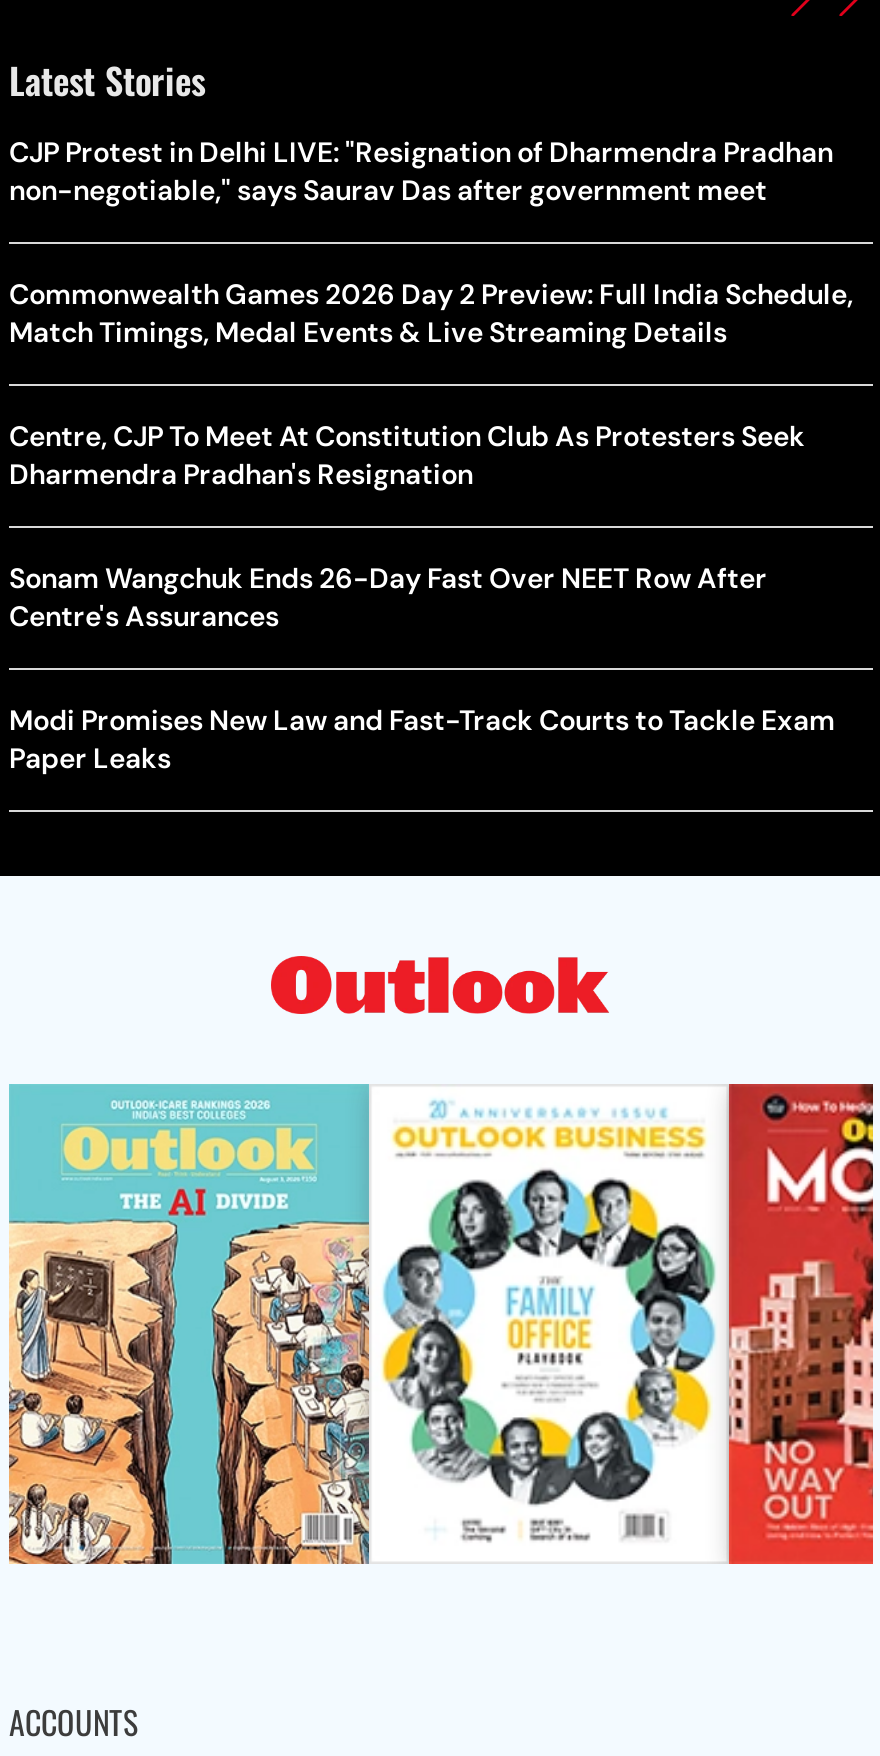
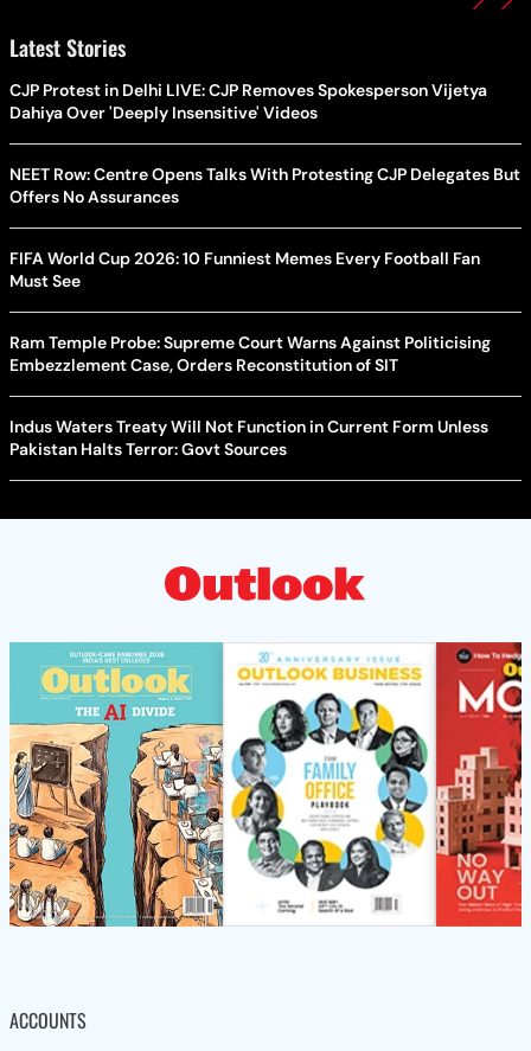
- CJP Protest in Delhi LIVE: "Resignation of Dharmendra Pradhan
- non-negotiable," says Saurav Das after government meet
+ CJP Protest in Delhi LIVE: CJP Removes Spokesperson Vijetya
+ Dahiya Over 'Deeply Insensitive' Videos

- Commonwealth Games 2026 Day 2 Preview: Full India Schedule,
- Match Timings, Medal Events & Live Streaming Details
+ NEET Row: Centre Opens Talks With Protesting CJP Delegates But
+ Offers No Assurances

- Centre, CJP To Meet At Constitution Club As Protesters Seek
- Dharmendra Pradhan's Resignation
+ FIFA World Cup 2026: 10 Funniest Memes Every Football Fan
+ Must See

- Sonam Wangchuk Ends 26-Day Fast Over NEET Row After
- Centre's Assurances
+ Ram Temple Probe: Supreme Court Warns Against Politicising
+ Embezzlement Case, Orders Reconstitution of SIT

- Modi Promises New Law and Fast-Track Courts to Tackle Exam
- Paper Leaks
+ Indus Waters Treaty Will Not Function in Current Form Unless
+ Pakistan Halts Terror: Govt Sources
